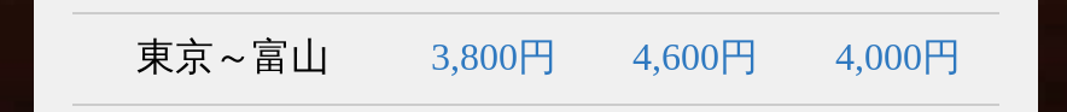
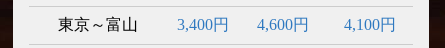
- 3,800円
+ 3,400円

- 4,000円
+ 4,100円
